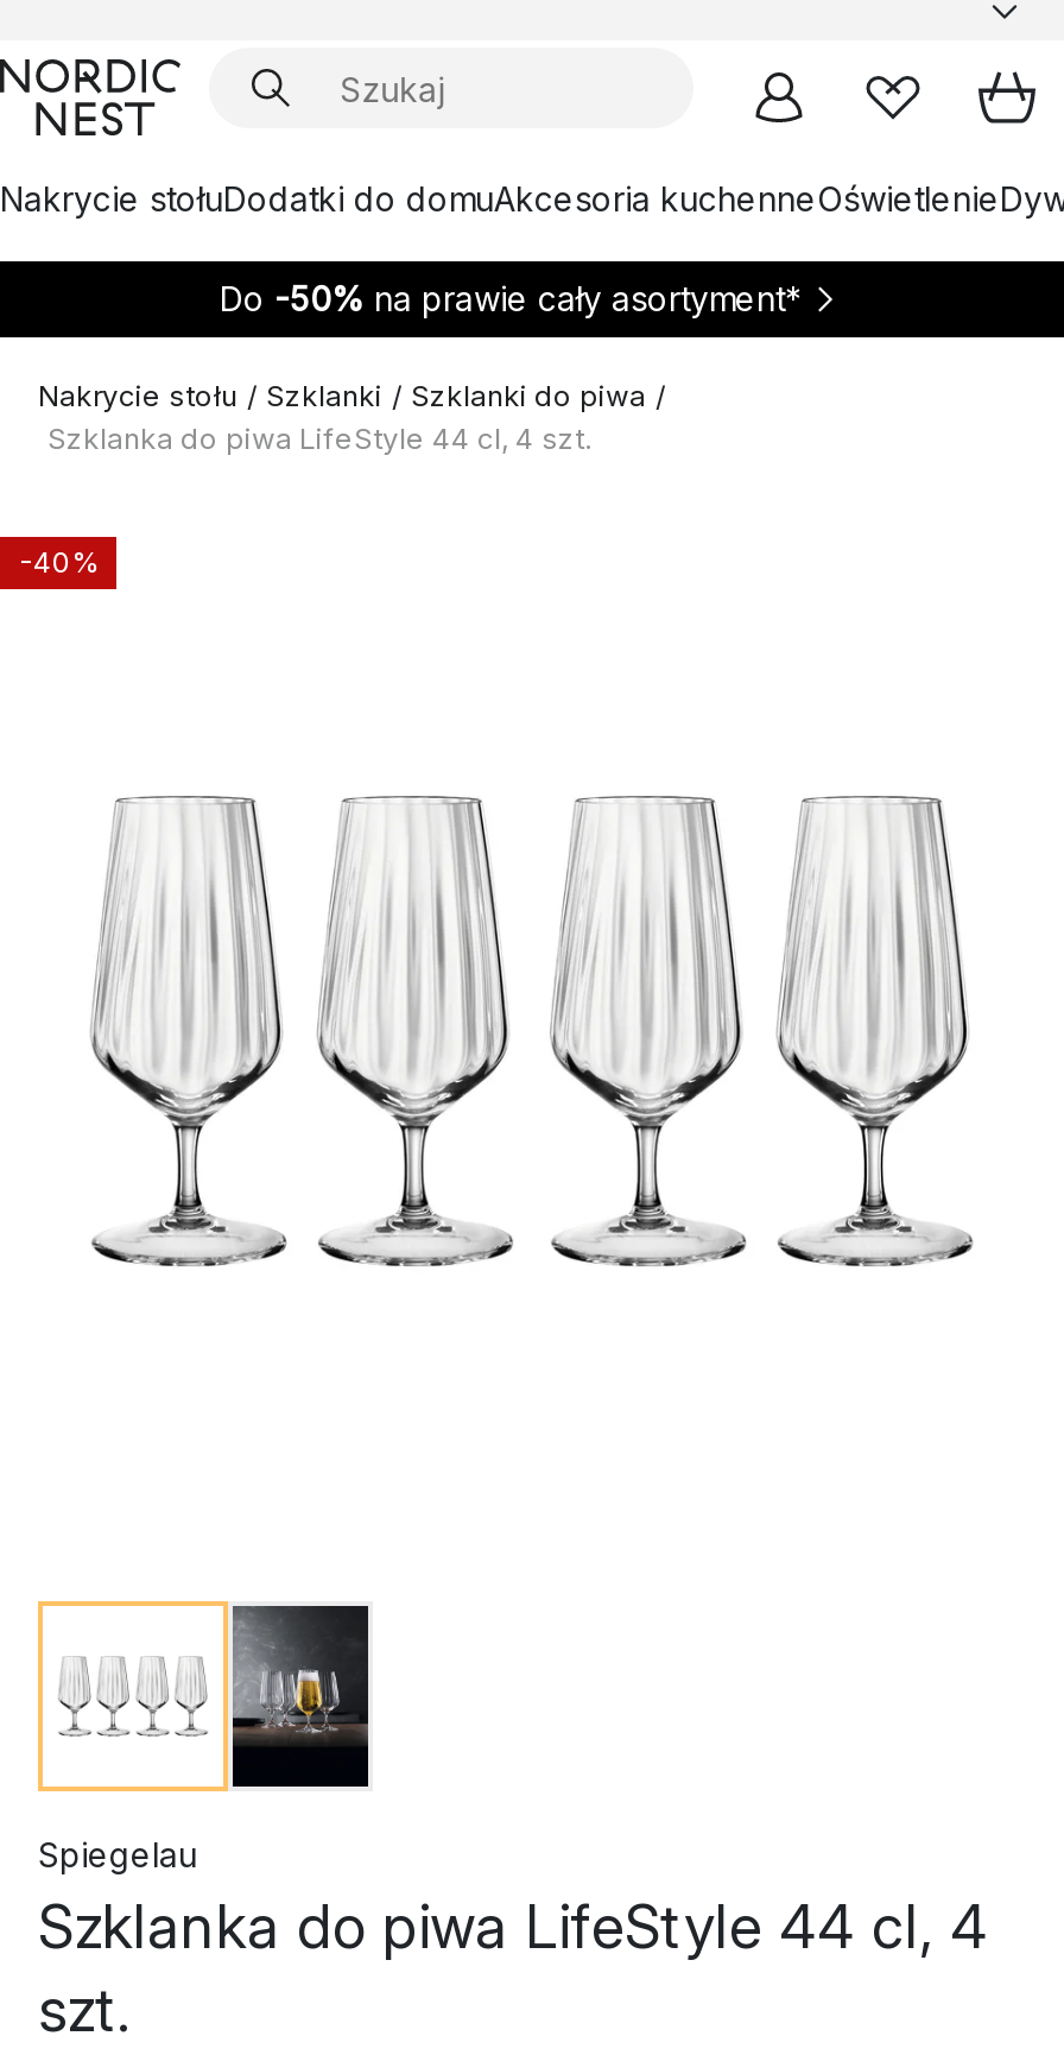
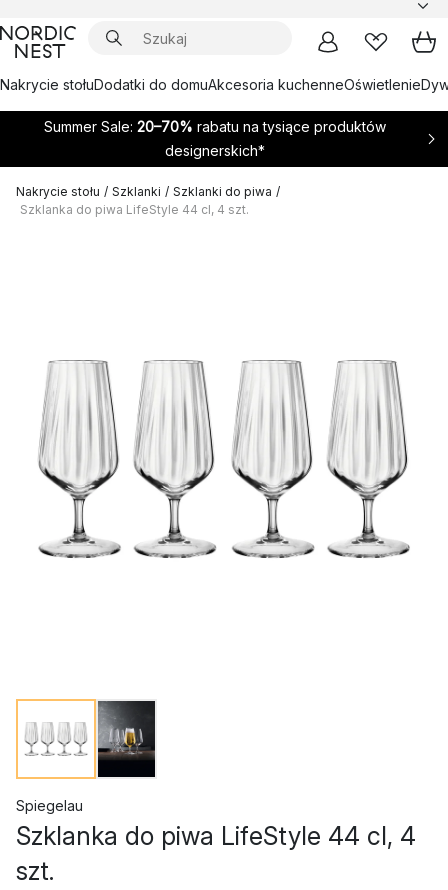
- Do -50% na prawie cały asortyment*
+ Summer Sale: 20–70% rabatu na tysiące produktów
+ designerskich*

- -40%
